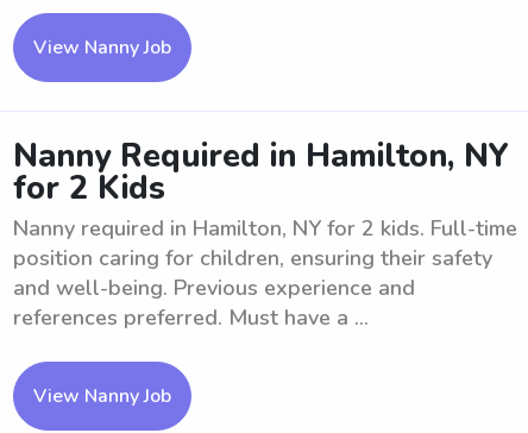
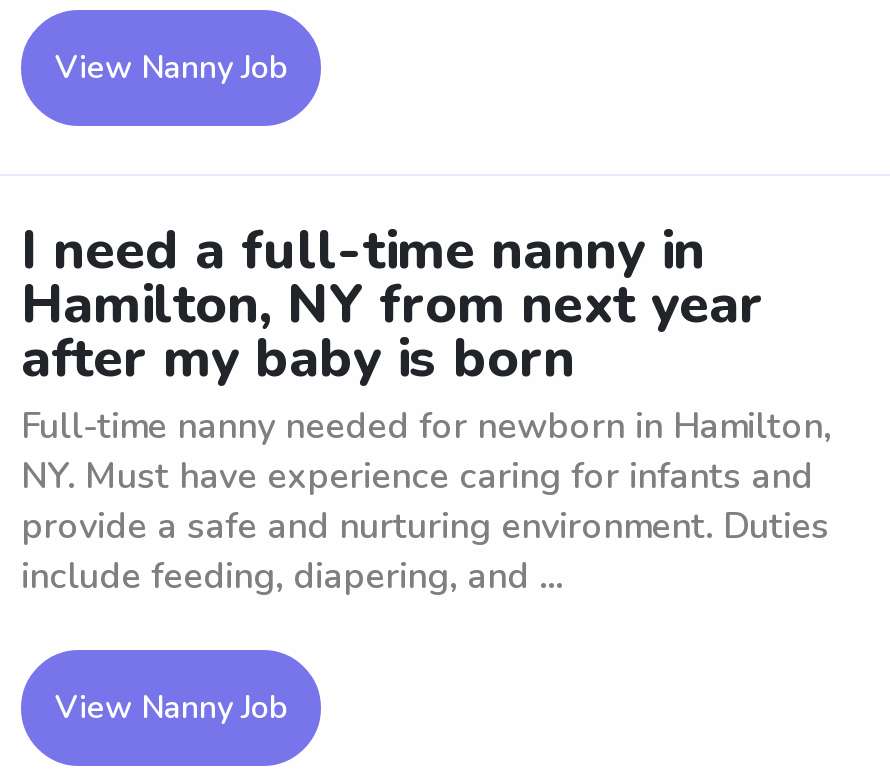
- Nanny Required in Hamilton, NY
- for 2 Kids
- Nanny required in Hamilton, NY for 2 kids. Full-time
- position caring for children, ensuring their safety
- and well-being. Previous experience and
- references preferred. Must have a ...
+ I need a full-time nanny in
+ Hamilton, NY from next year
+ after my baby is born
+ Full-time nanny needed for newborn in Hamilton,
+ NY. Must have experience caring for infants and
+ provide a safe and nurturing environment. Duties
+ include feeding, diapering, and ...
